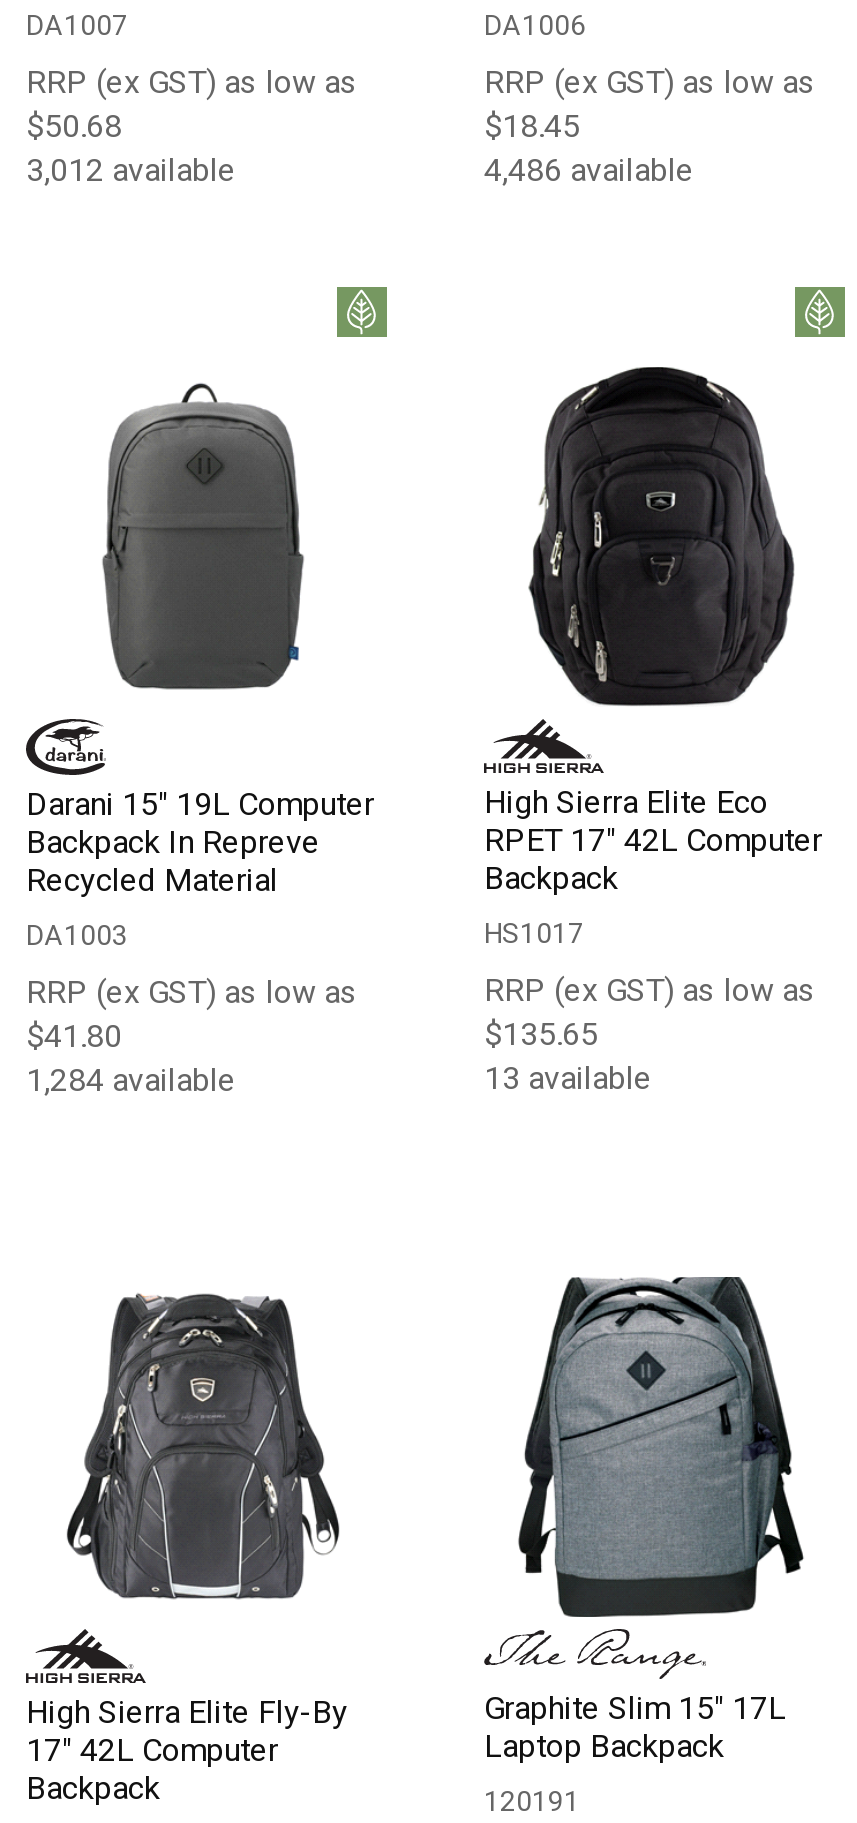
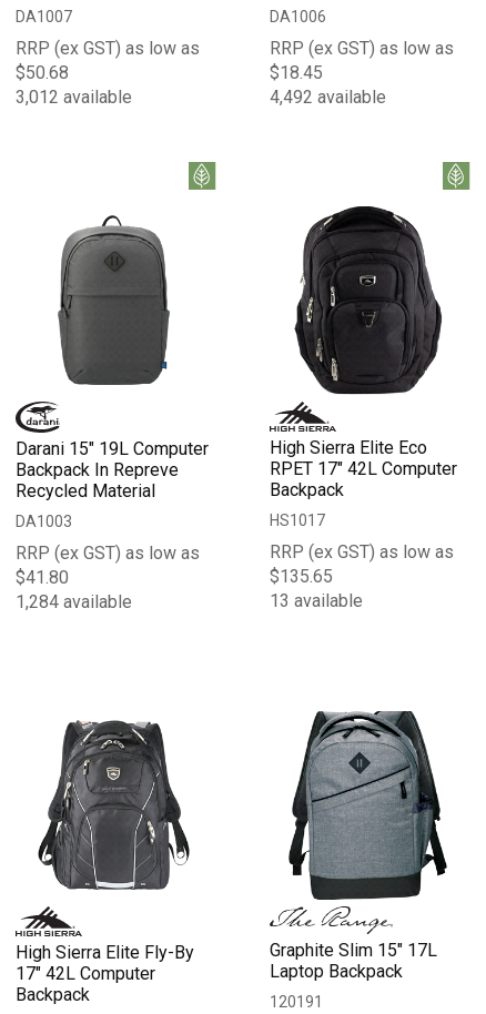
- 4,486 available
+ 4,492 available
